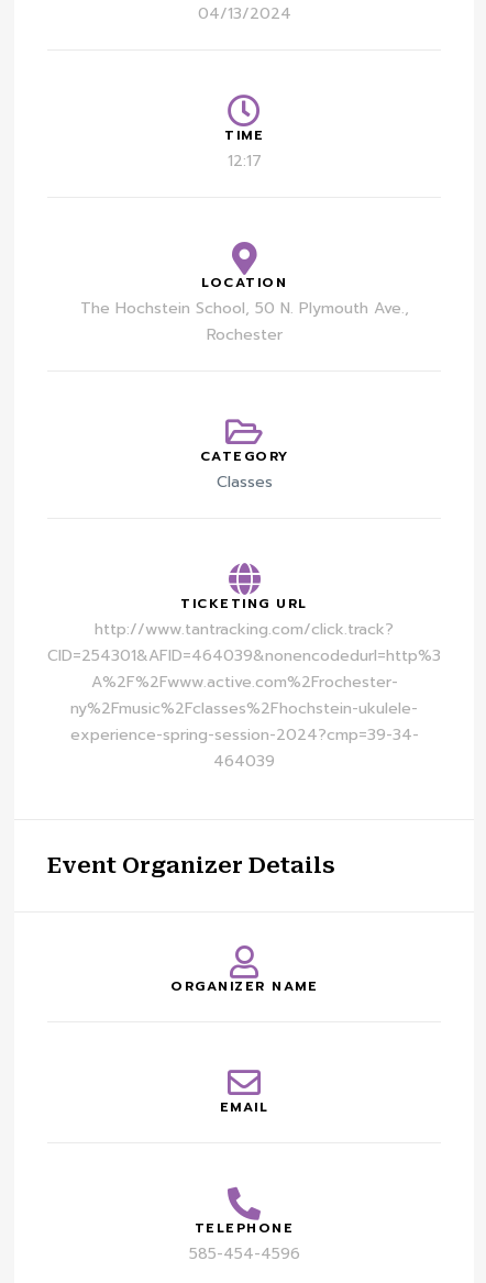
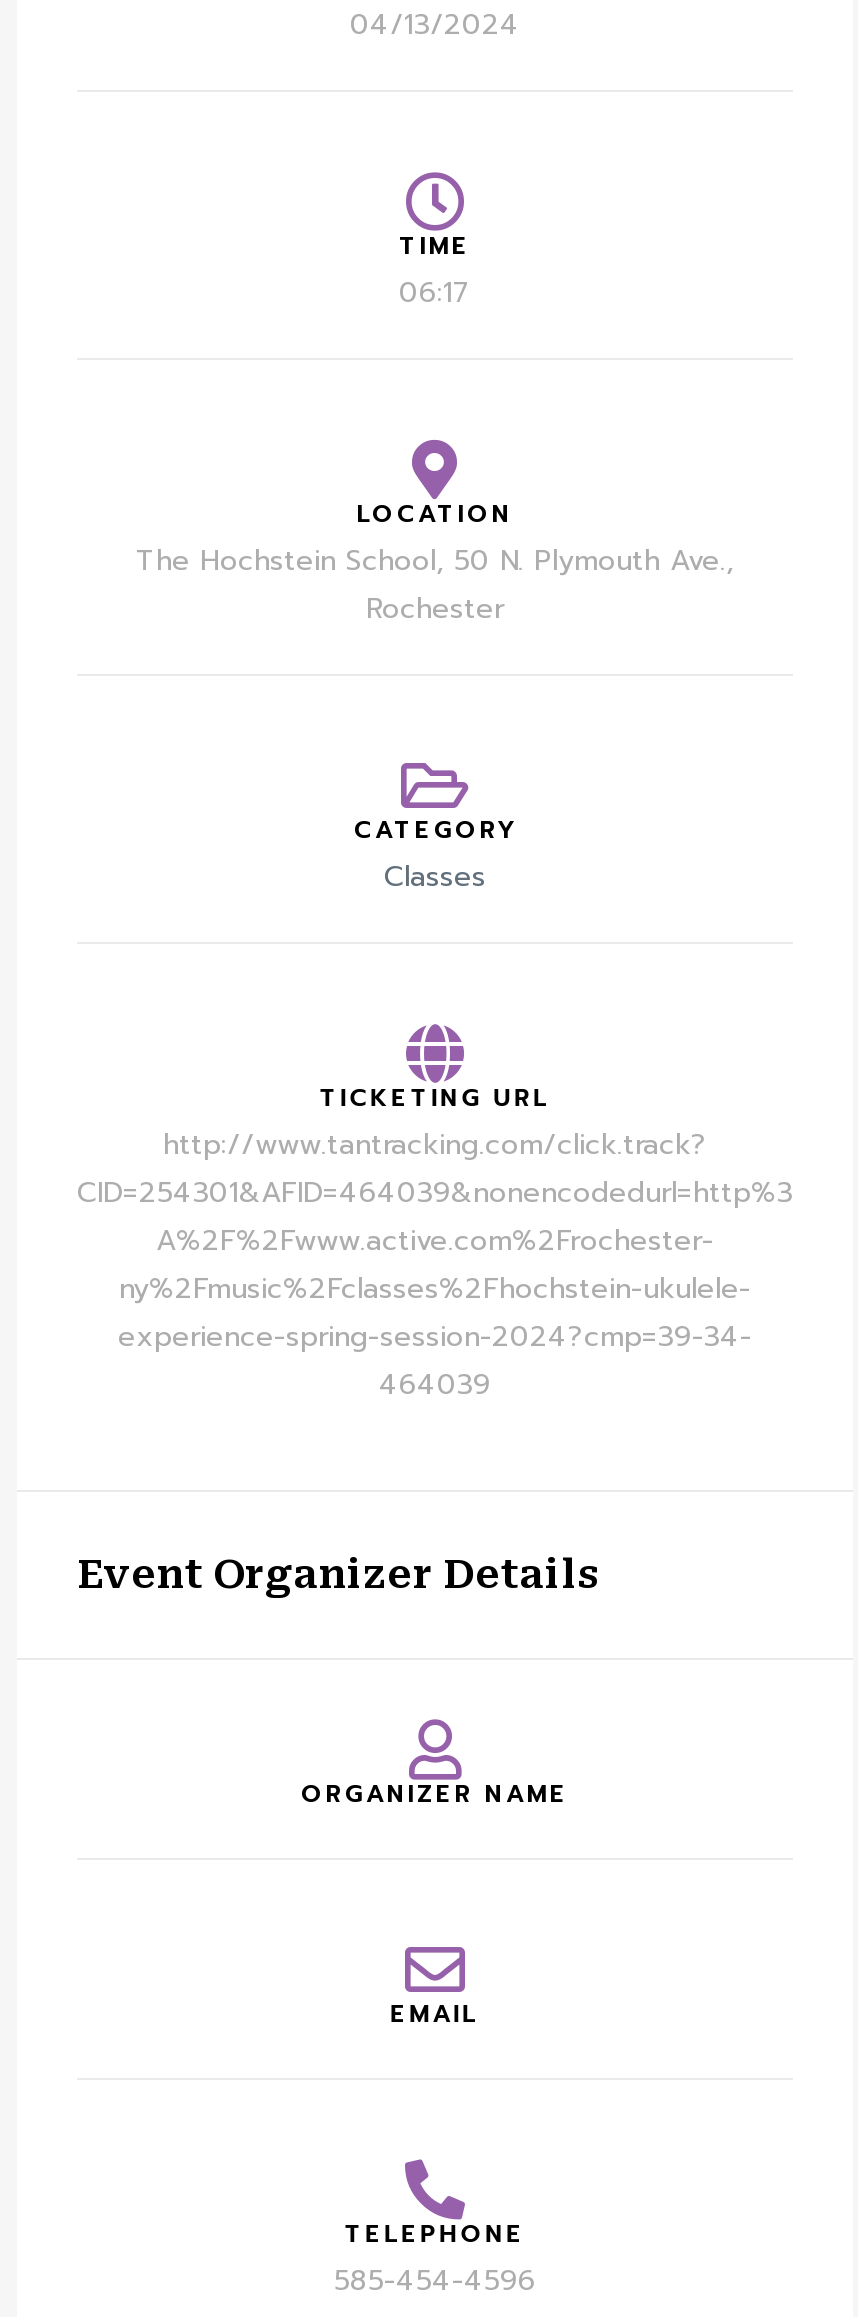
- 12:17
+ 06:17
